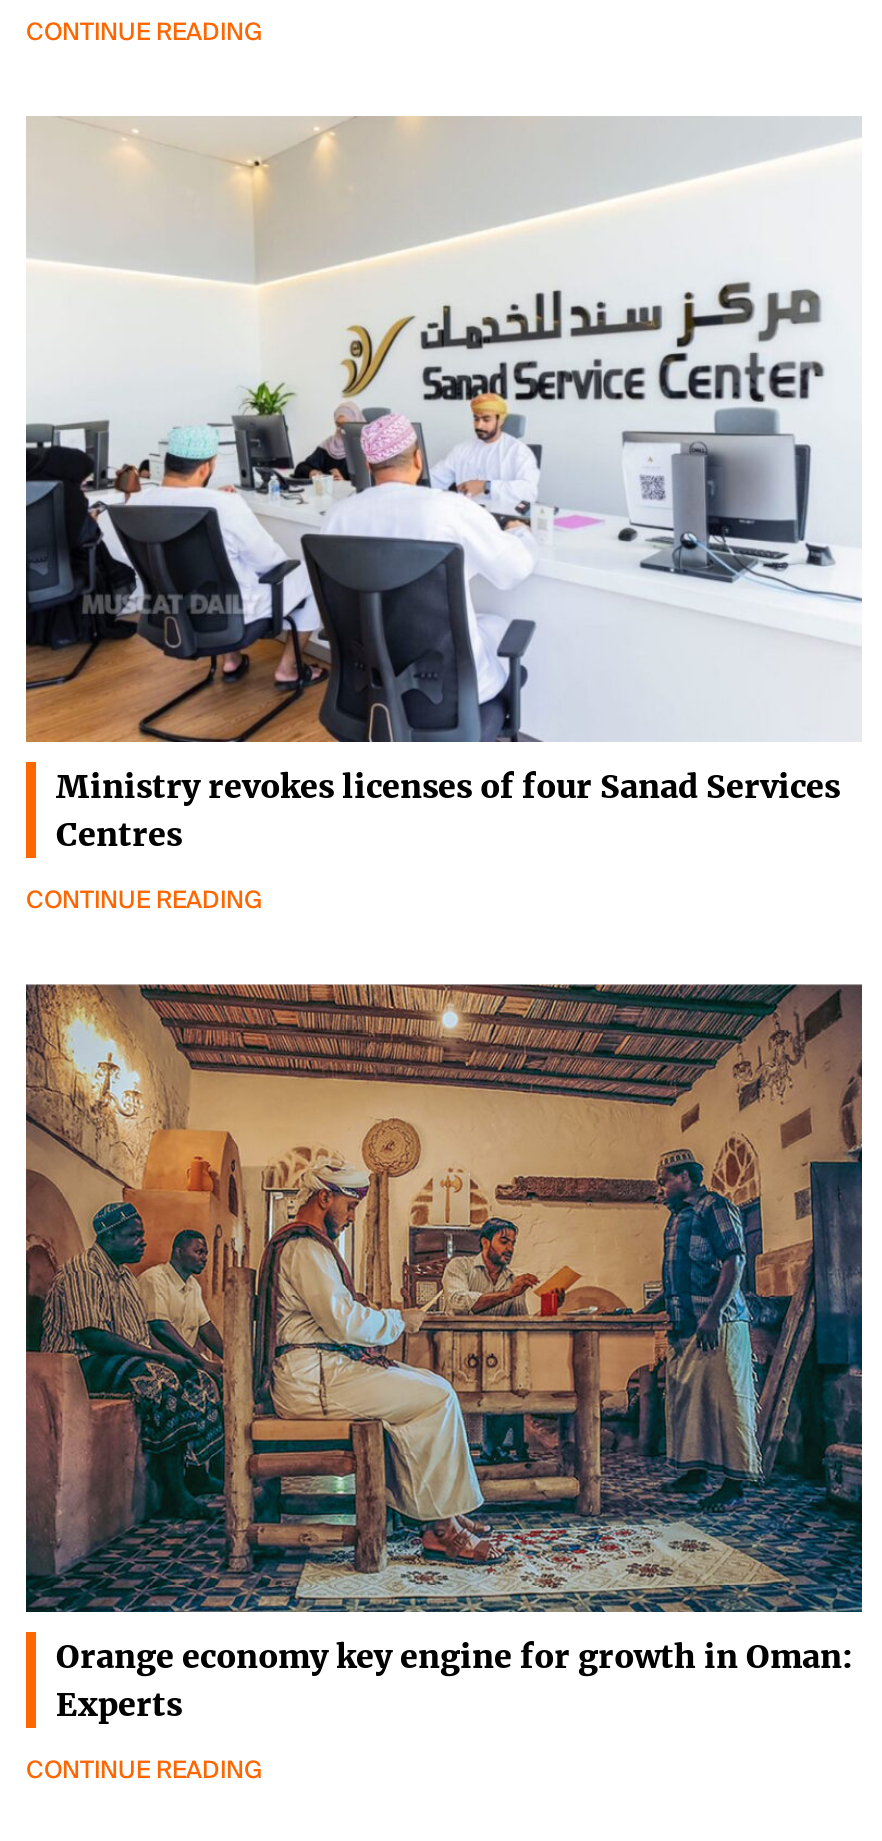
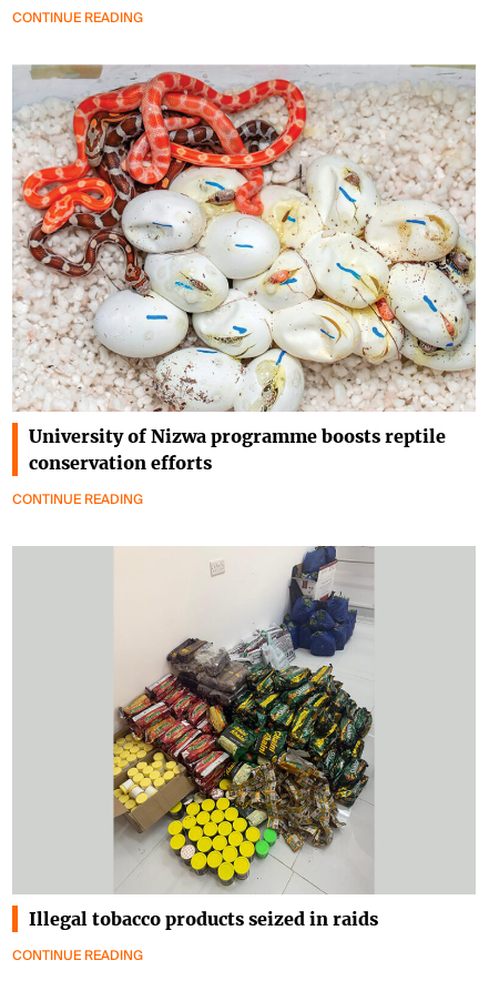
- [image]
- Ministry revokes licenses of four Sanad Services
- Centres
+ [image]
+ University of Nizwa programme boosts reptile
+ conservation efforts

- [image]
- Orange economy key engine for growth in Oman:
- Experts
+ [image]
+ Illegal tobacco products seized in raids
